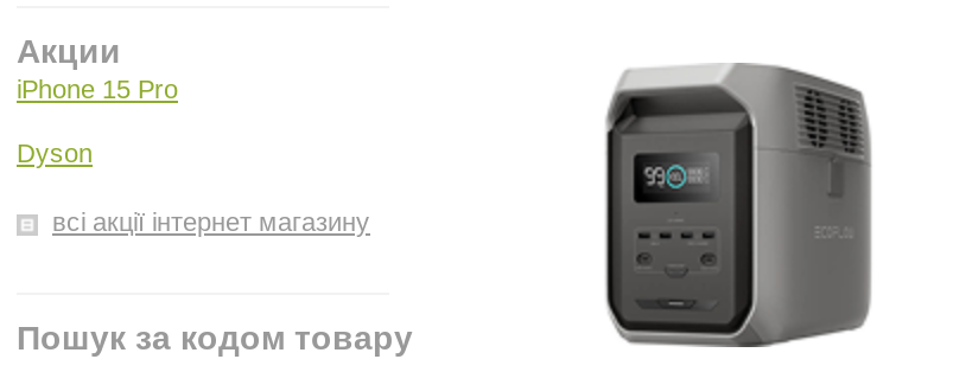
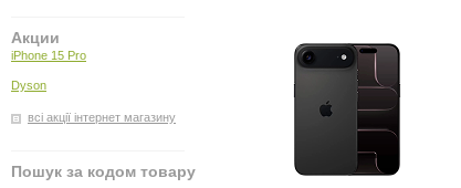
- [image]
+ [image]
